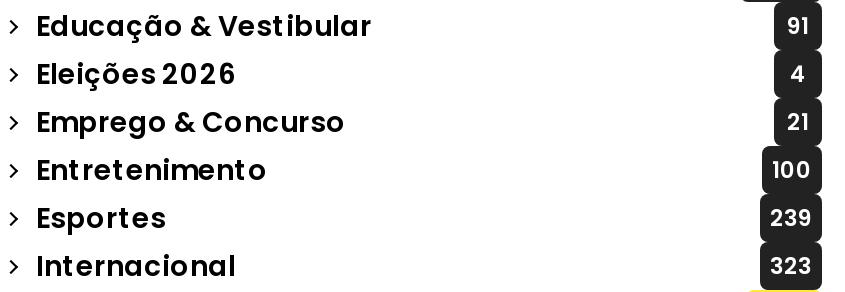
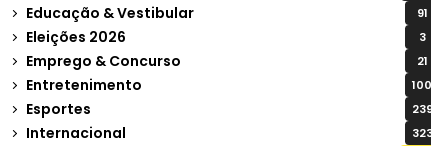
- 4
+ 3
